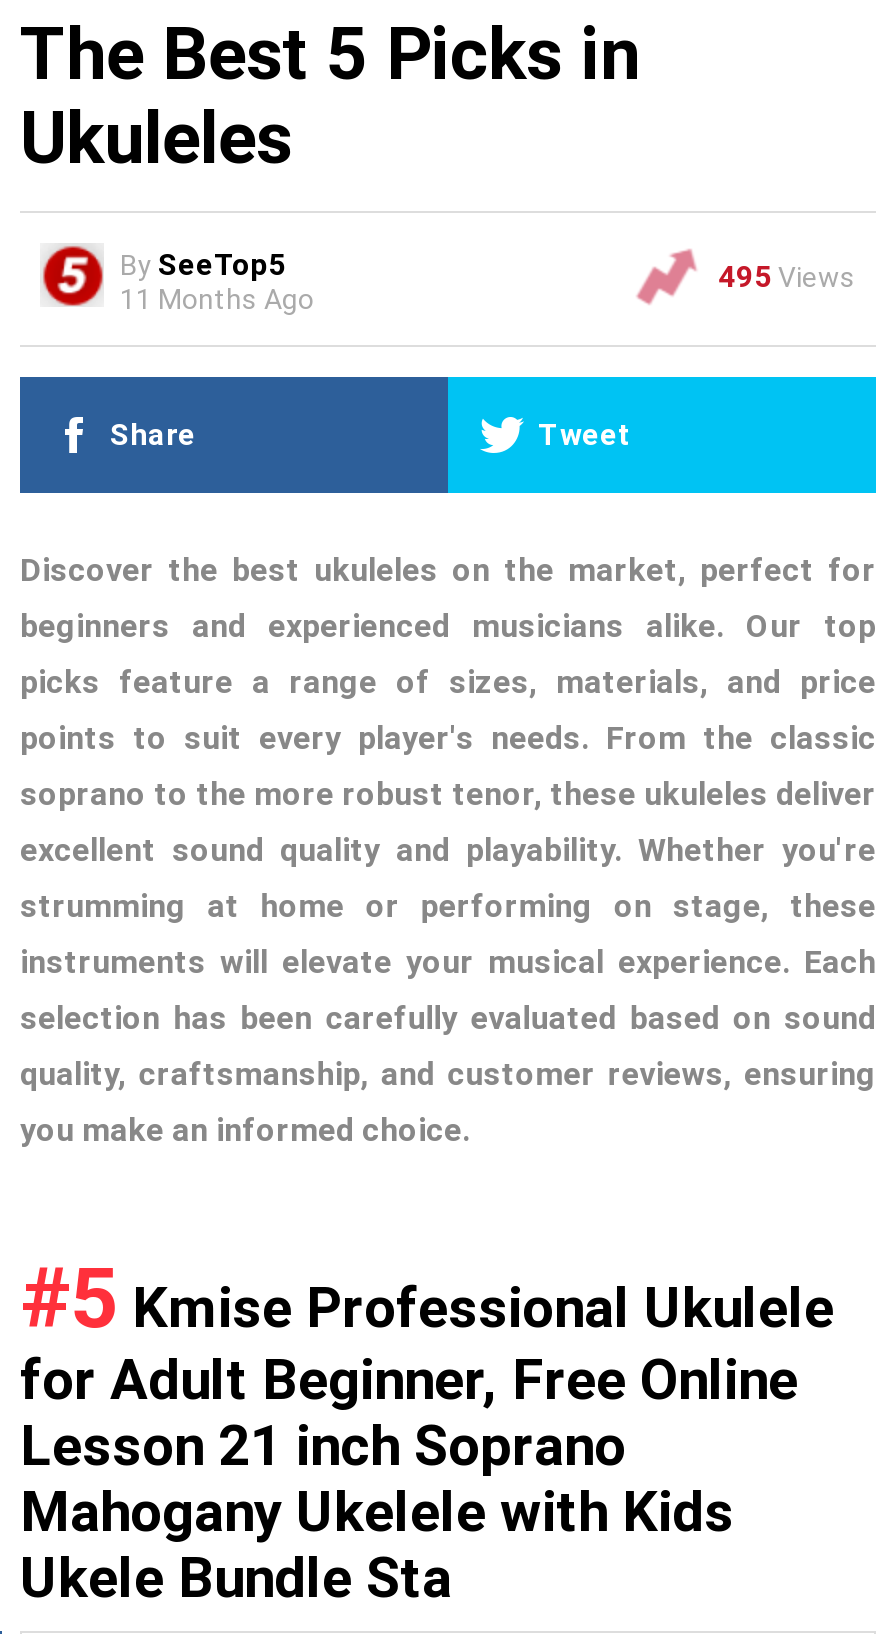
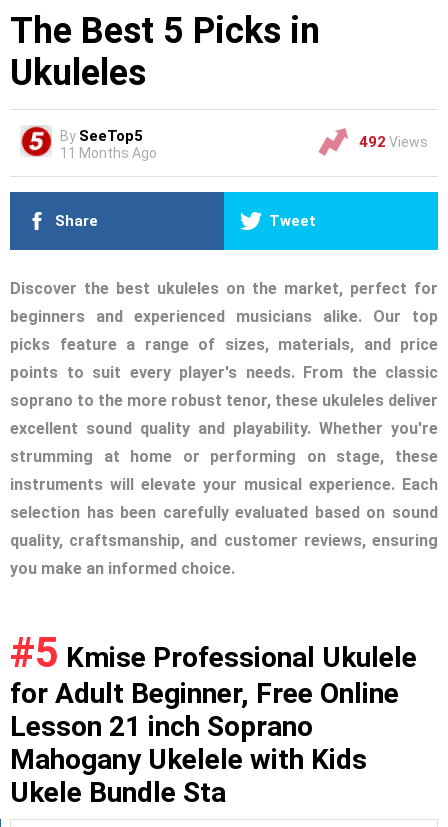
- 495 Views
+ 492 Views
